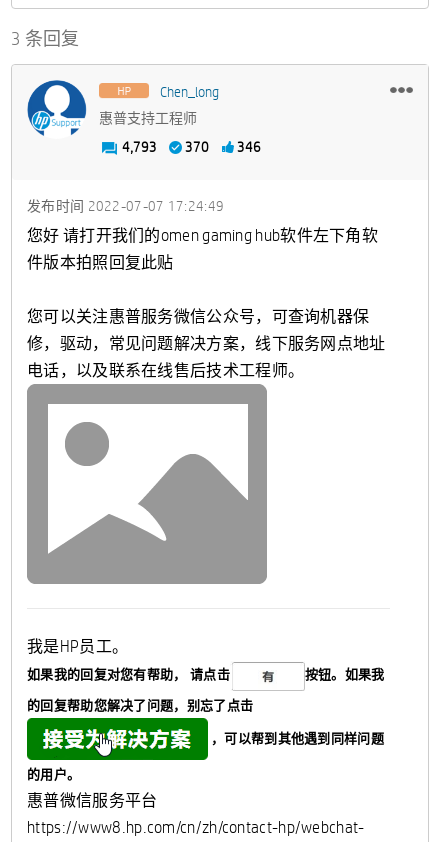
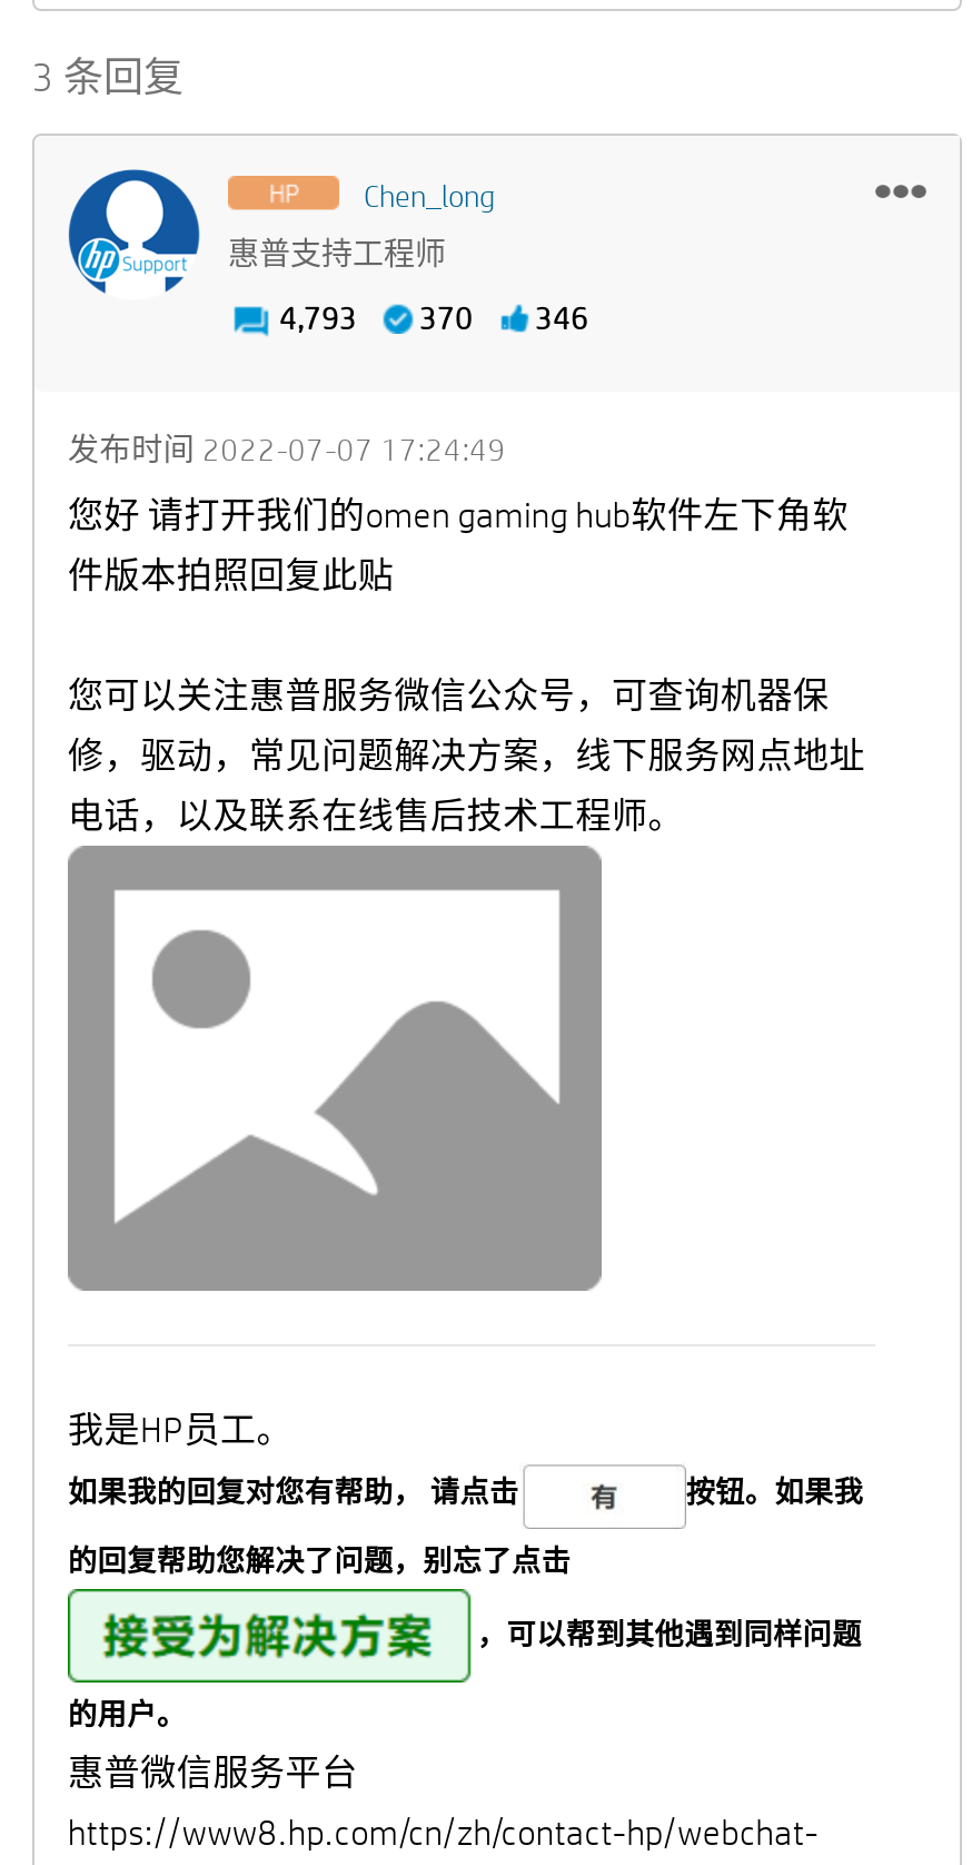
- [image]
+ [image]
